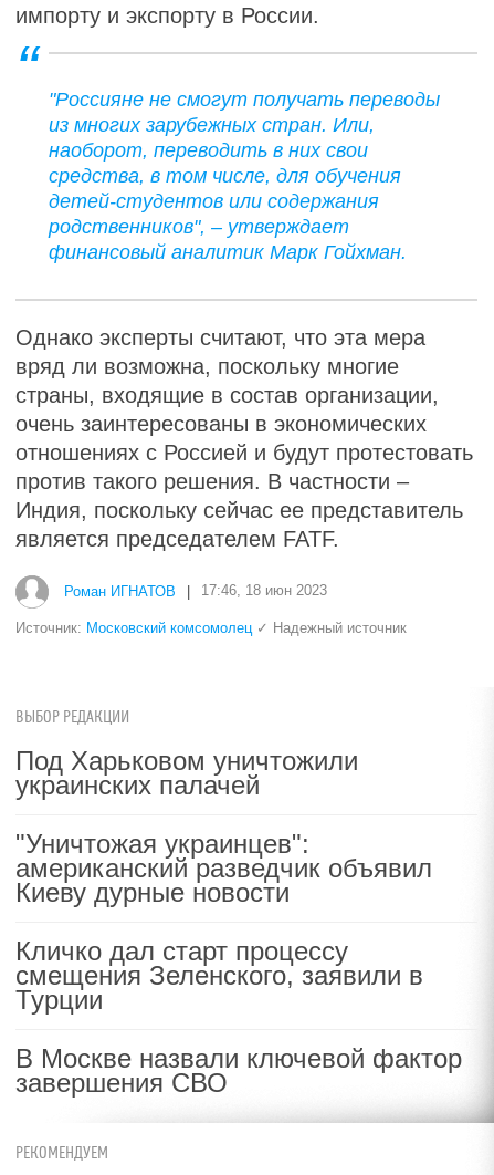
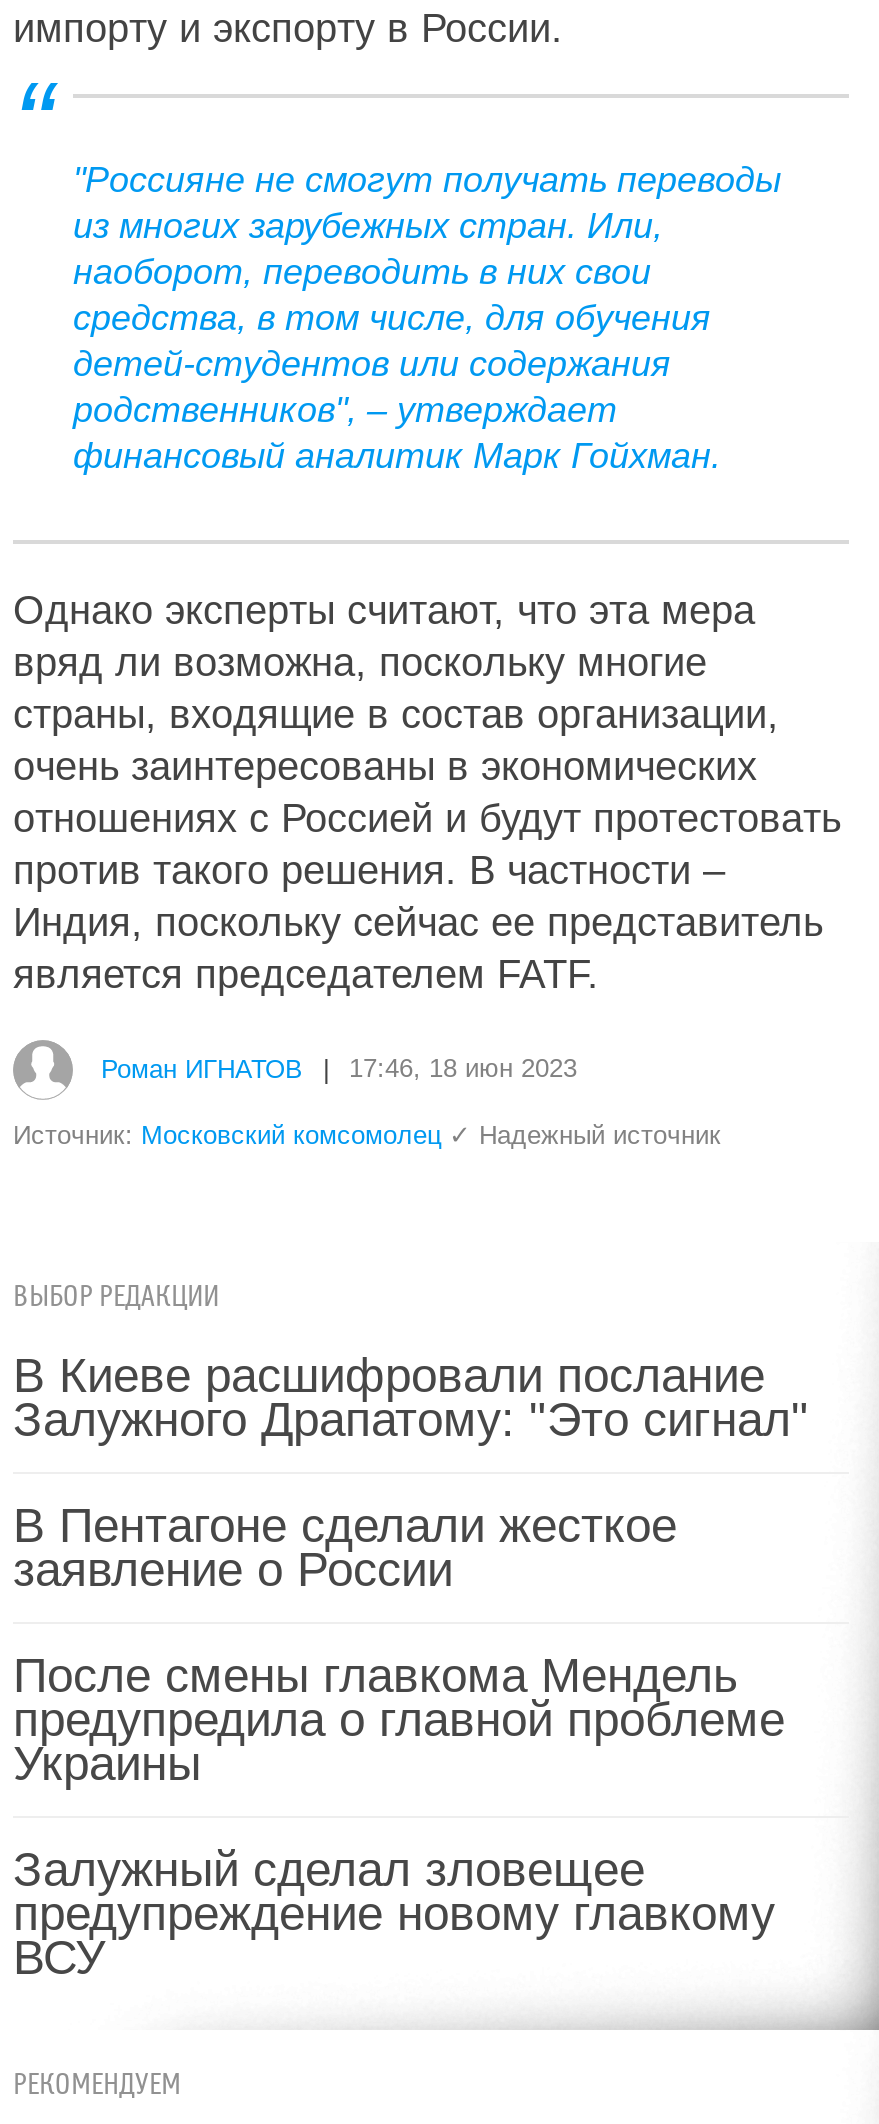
- Под Харьковом уничтожили
- украинских палачей
+ В Киеве расшифровали послание
+ Залужного Драпатому: "Это сигнал"

- "Уничтожая украинцев":
- американский разведчик объявил
- Киеву дурные новости
+ В Пентагоне сделали жесткое
+ заявление о России

- Кличко дал старт процессу
- смещения Зеленского, заявили в
- Турции
+ После смены главкома Мендель
+ предупредила о главной проблеме
+ Украины

- В Москве назвали ключевой фактор
- завершения СВО
+ Залужный сделал зловещее
+ предупреждение новому главкому
+ ВСУ
